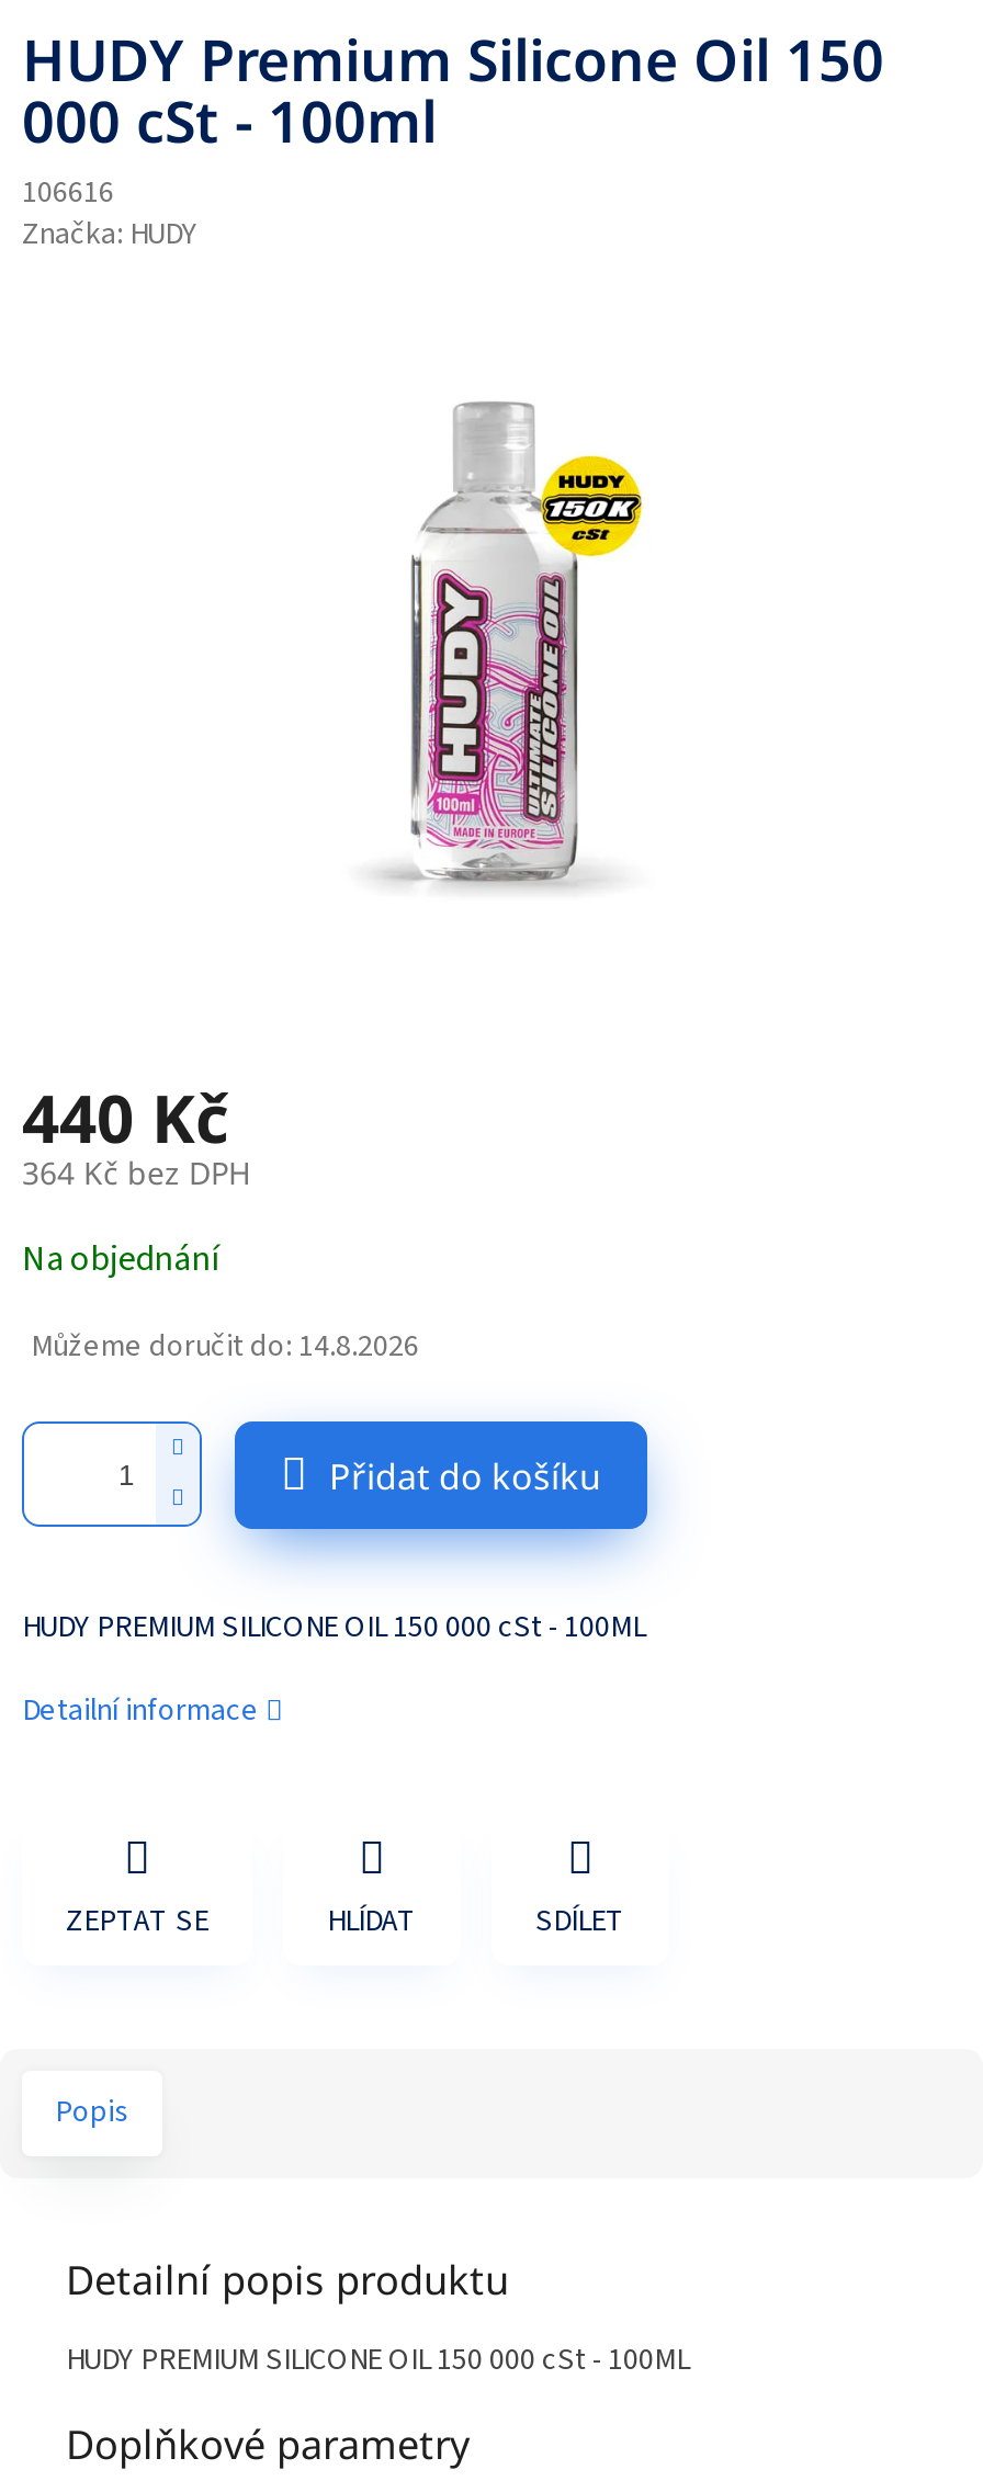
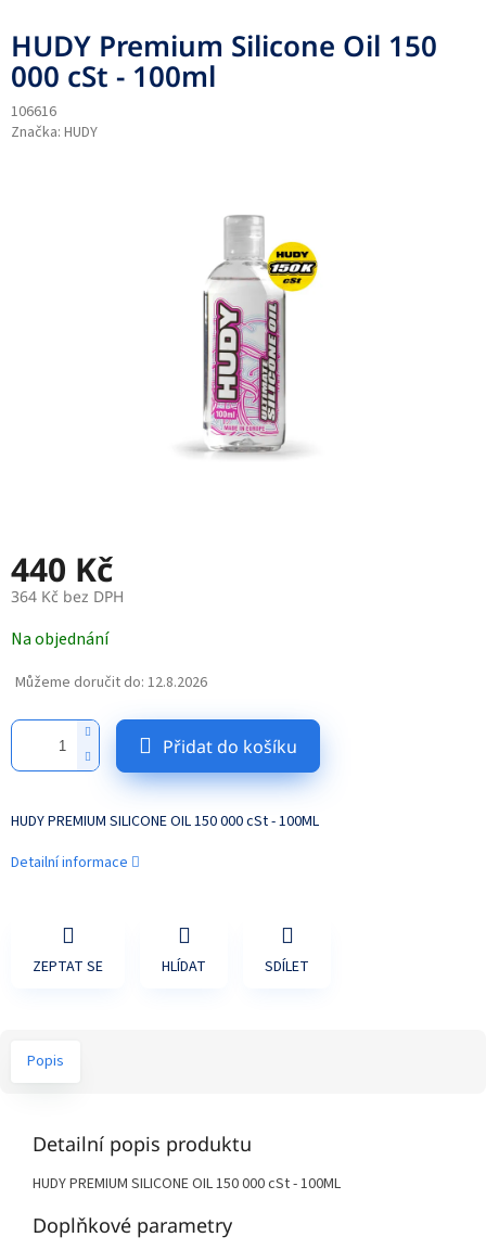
- Můžeme doručit do: 14.8.2026
+ Můžeme doručit do: 12.8.2026
